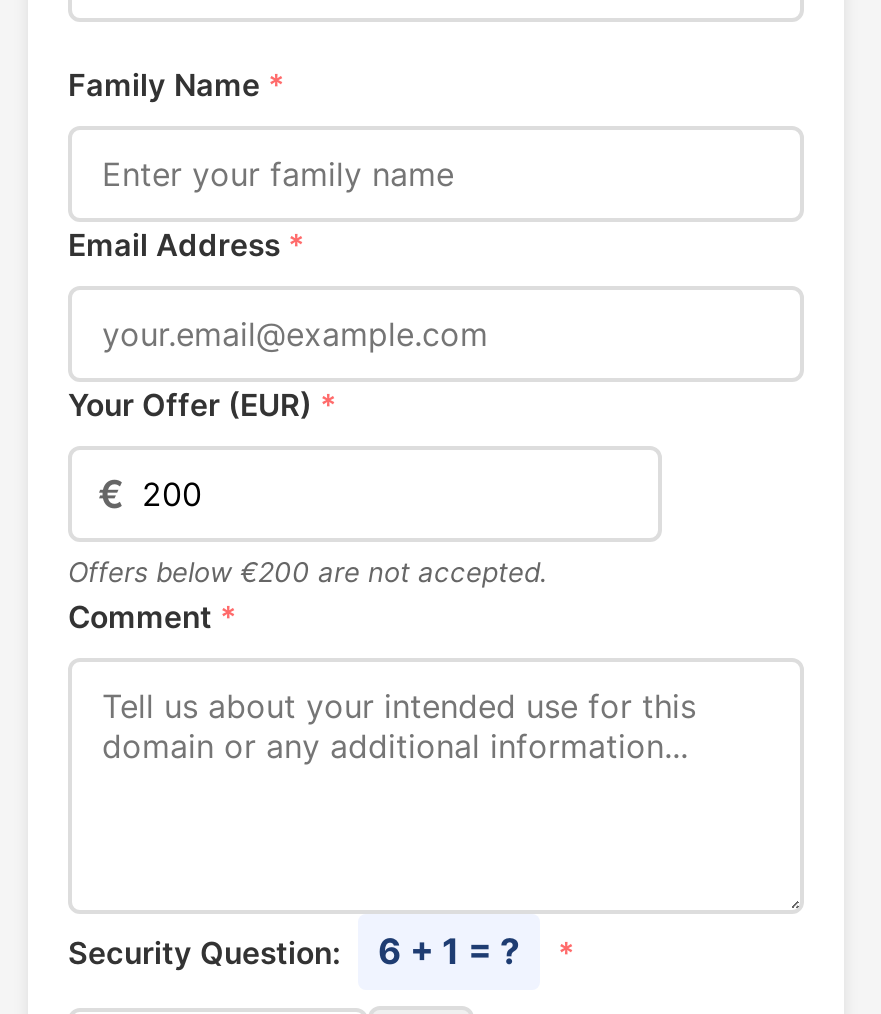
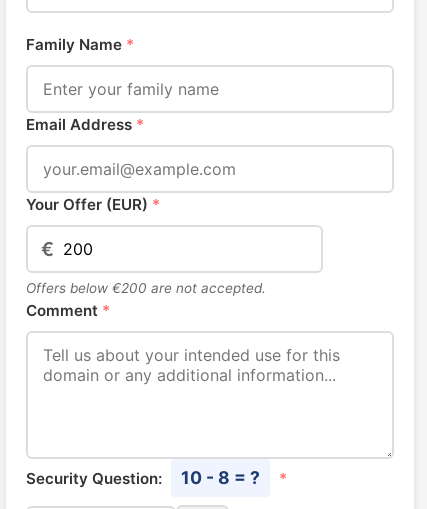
- 6 + 1 = ?
+ 10 - 8 = ?
